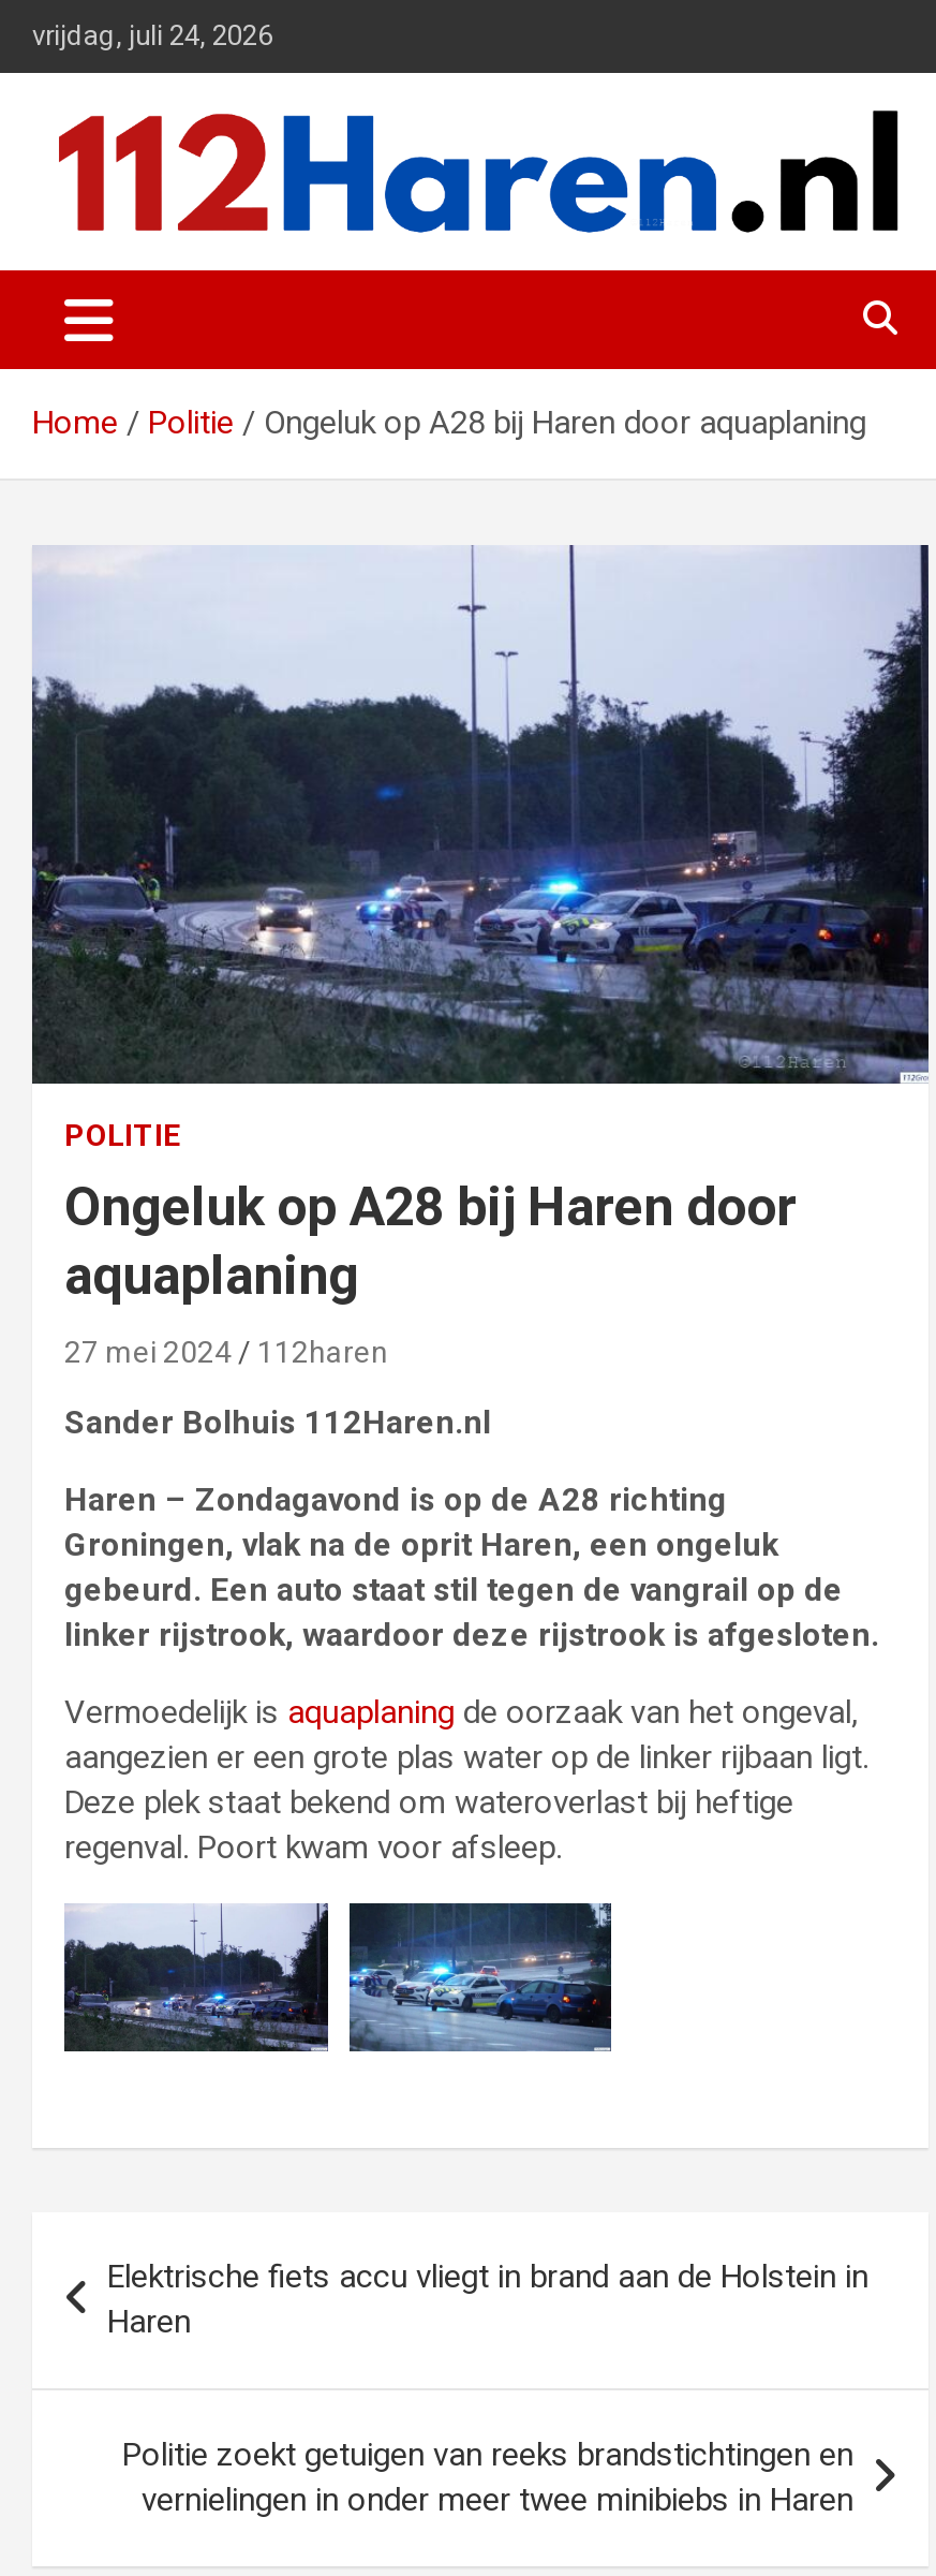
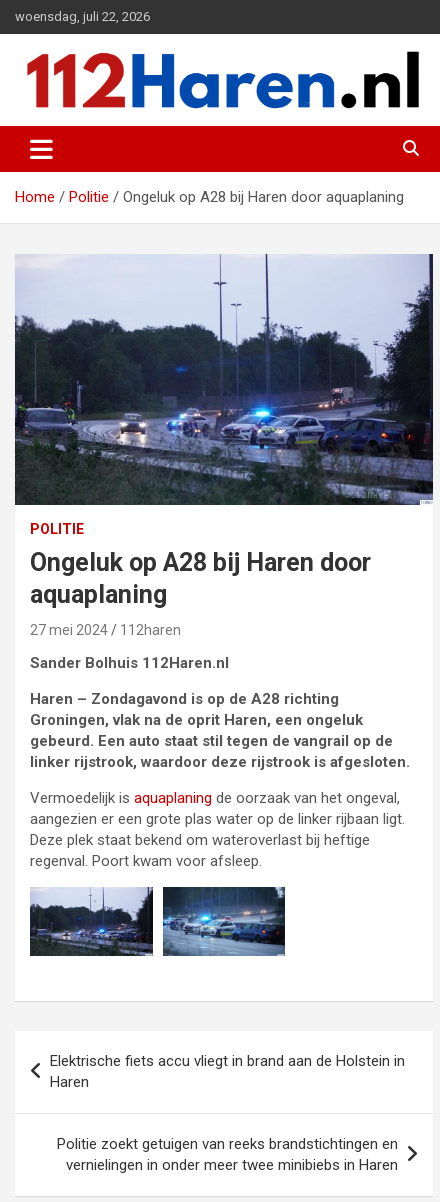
- vrijdag, juli 24, 2026
+ woensdag, juli 22, 2026
